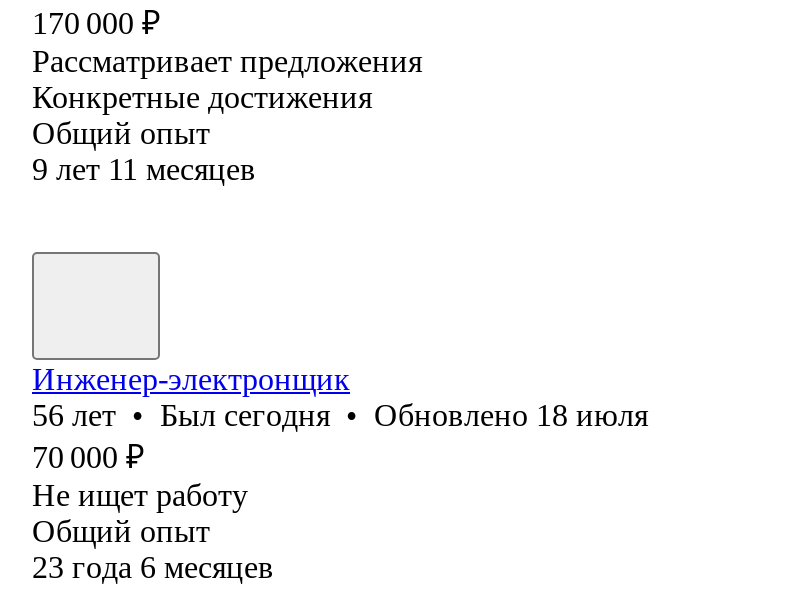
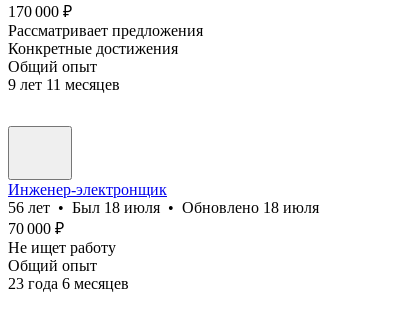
- 56 лет • Был сегодня • Обновлено 18 июля
+ 56 лет • Был 18 июля • Обновлено 18 июля
